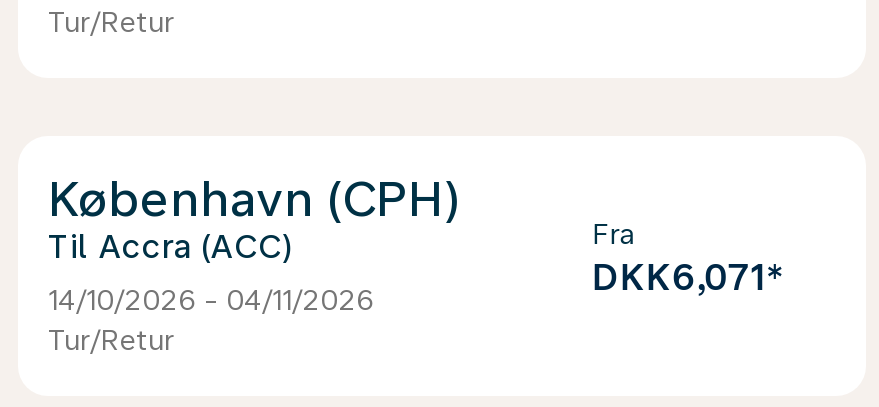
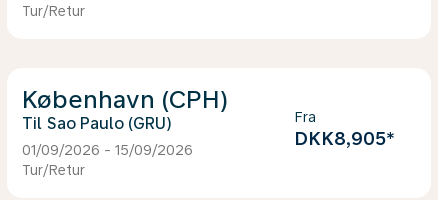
- Accra (ACC)
+ Sao Paulo (GRU)

- DKK6,071*
+ DKK8,905*

- 14/10/2026 - 04/11/2026
+ 01/09/2026 - 15/09/2026
